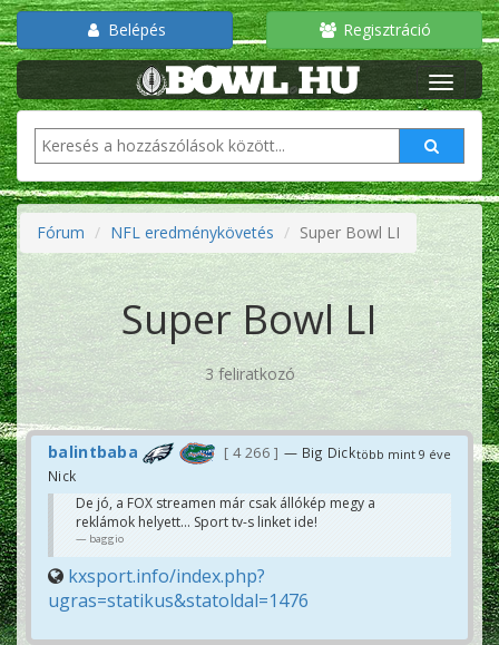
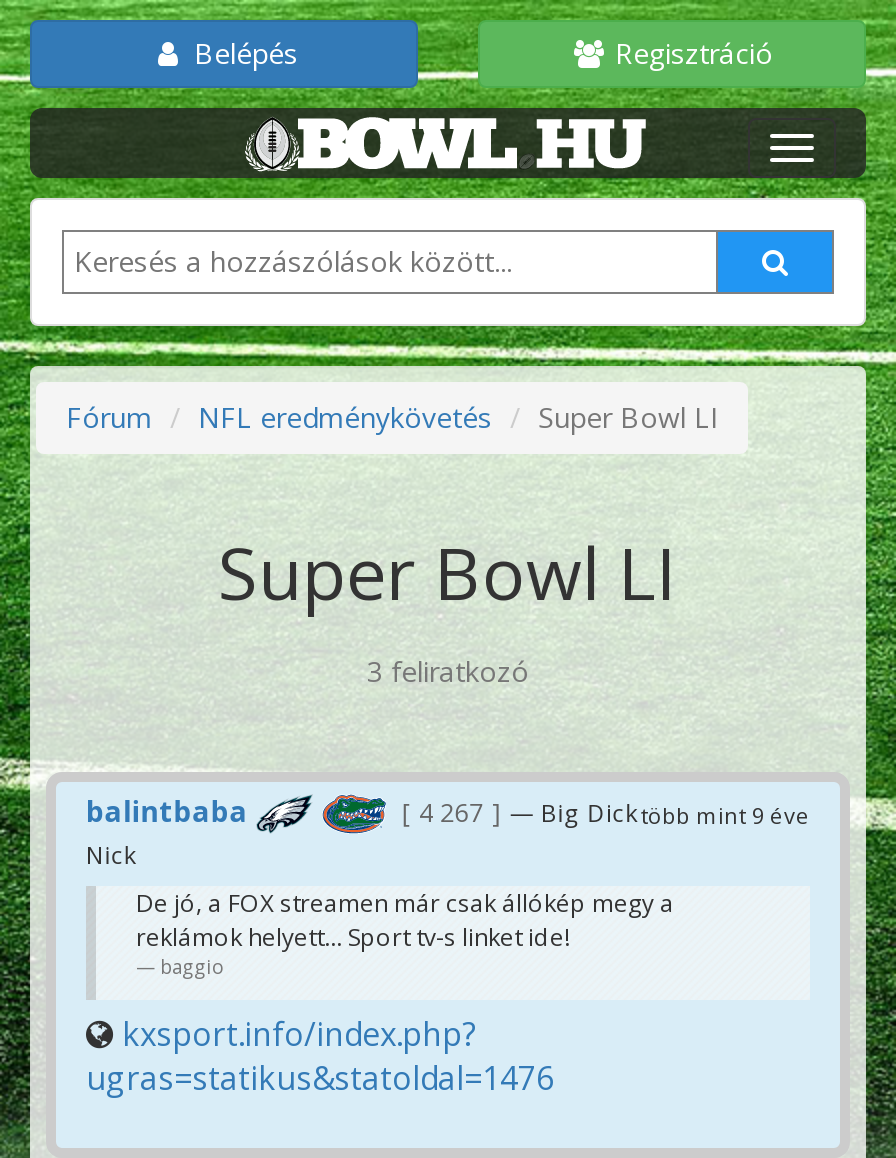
- 4 266 — Big Dick több mint 9 éve
+ 4 267 — Big Dick több mint 9 éve
